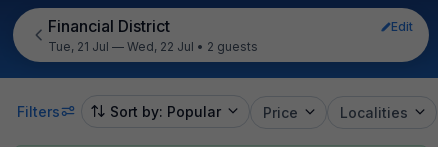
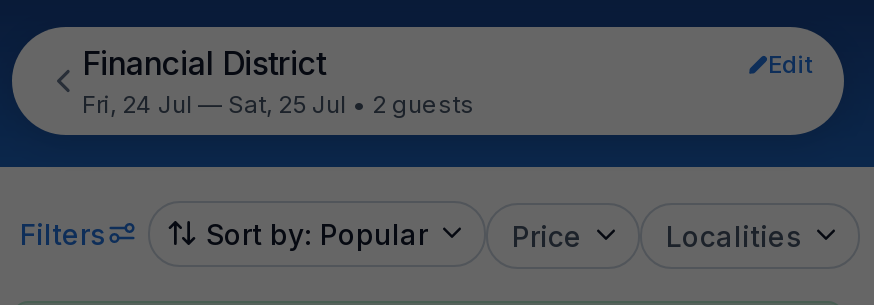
- Tue, 21 Jul — Wed, 22 Jul • 2 guests
+ Fri, 24 Jul — Sat, 25 Jul • 2 guests
